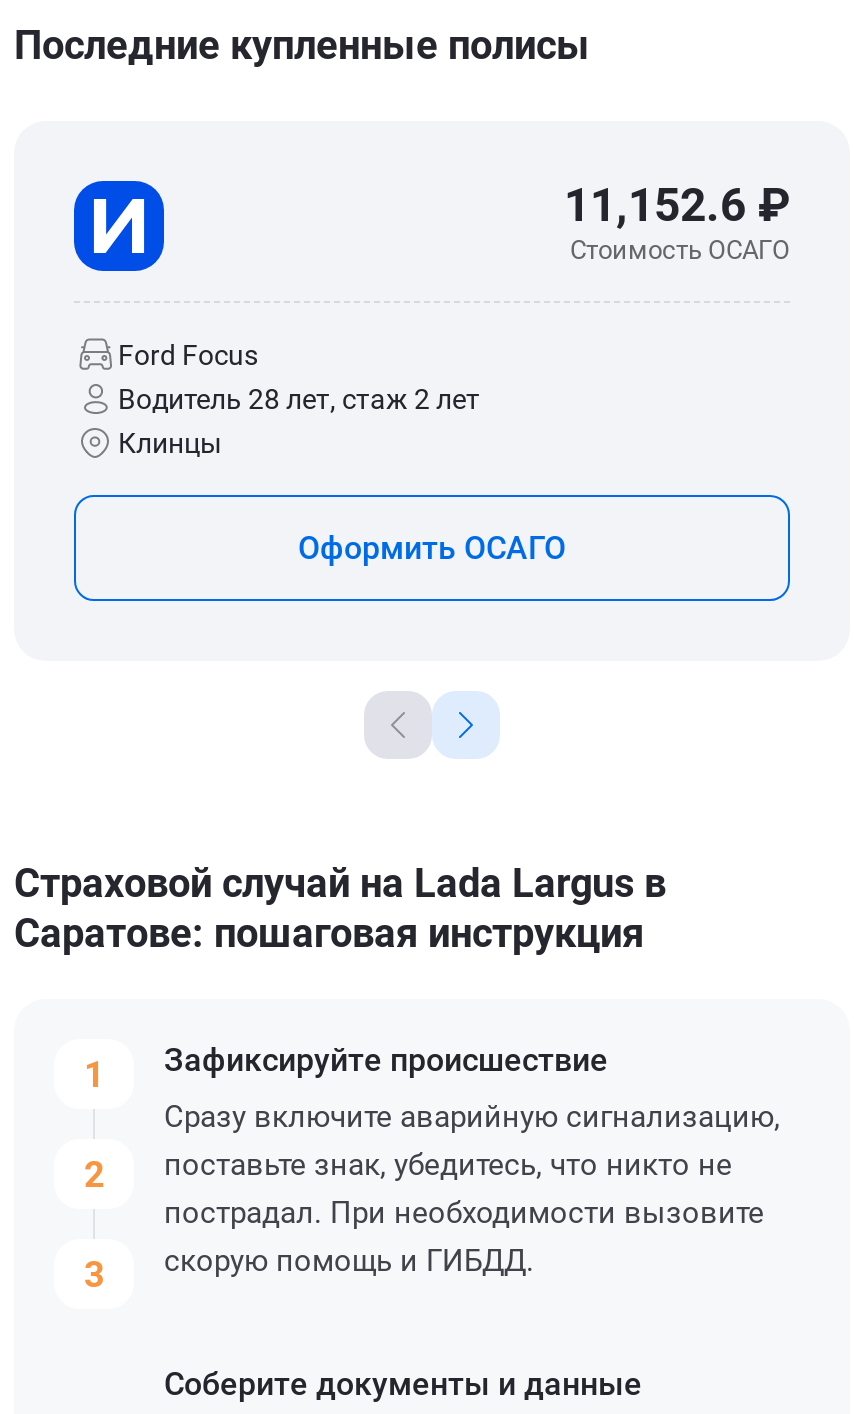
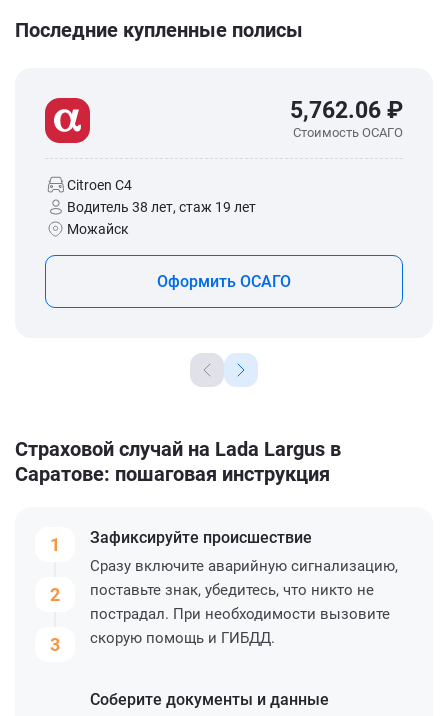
- [image]
- Ford Focus
- Водитель 28 лет, стаж 2 лет
- Клинцы
+ [image]
+ Citroen C4
+ Водитель 38 лет, стаж 19 лет
+ Можайск

- 11,152.6 ₽
+ 5,762.06 ₽
